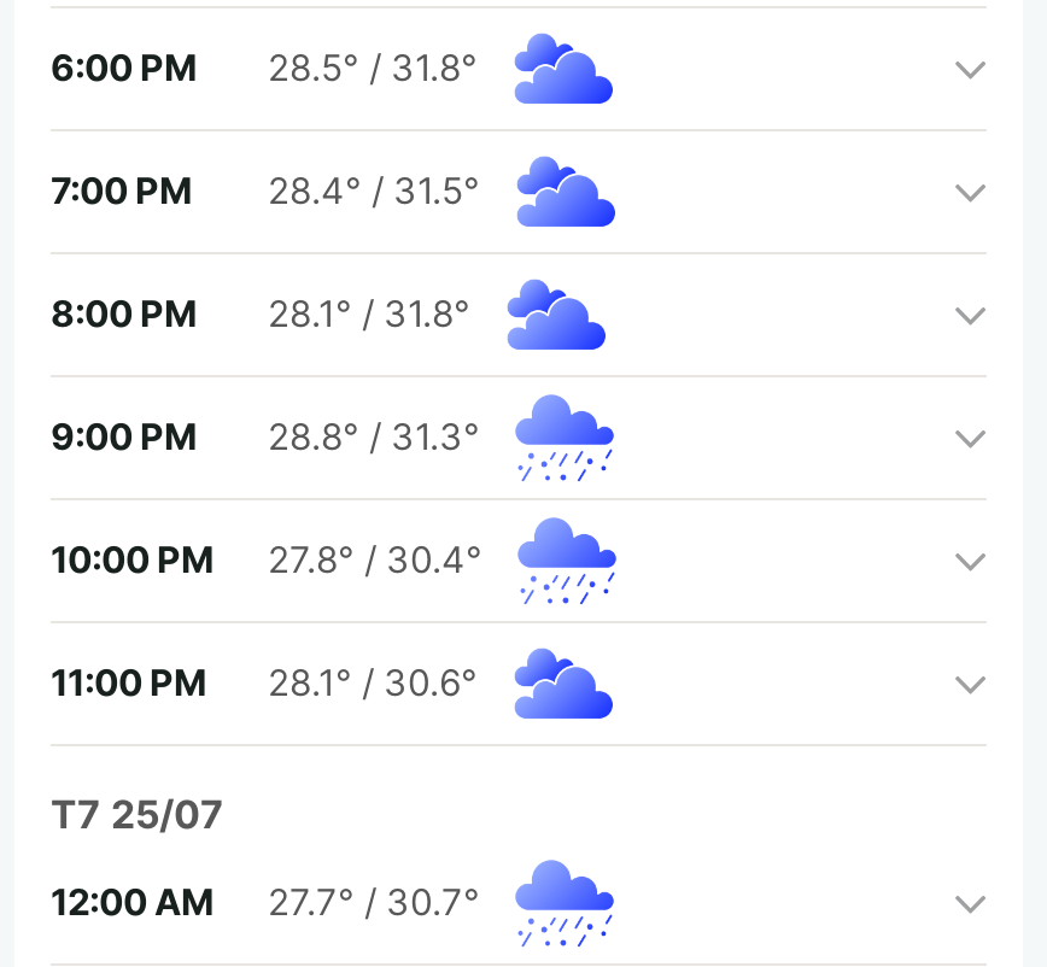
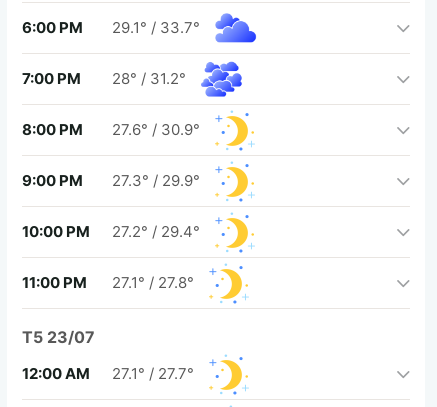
- 6:00 PM 28.5° / 31.8°
+ 6:00 PM 29.1° / 33.7°

- [image]
- 7:00 PM 28.4° / 31.5°
+ [image]
+ 7:00 PM 28° / 31.2°

- [image]
- 8:00 PM 28.1° / 31.8°
+ [image]
+ 8:00 PM 27.6° / 30.9°

- [image]
- 9:00 PM 28.8° / 31.3°
+ [image]
+ 9:00 PM 27.3° / 29.9°

- [image]
- 10:00 PM 27.8° / 30.4°
+ [image]
+ 10:00 PM 27.2° / 29.4°

- [image]
- 11:00 PM 28.1° / 30.6°
+ [image]
+ 11:00 PM 27.1° / 27.8°

- T7 25/07
+ T5 23/07

- [image]
- 12:00 AM 27.7° / 30.7°
+ [image]
+ 12:00 AM 27.1° / 27.7°
